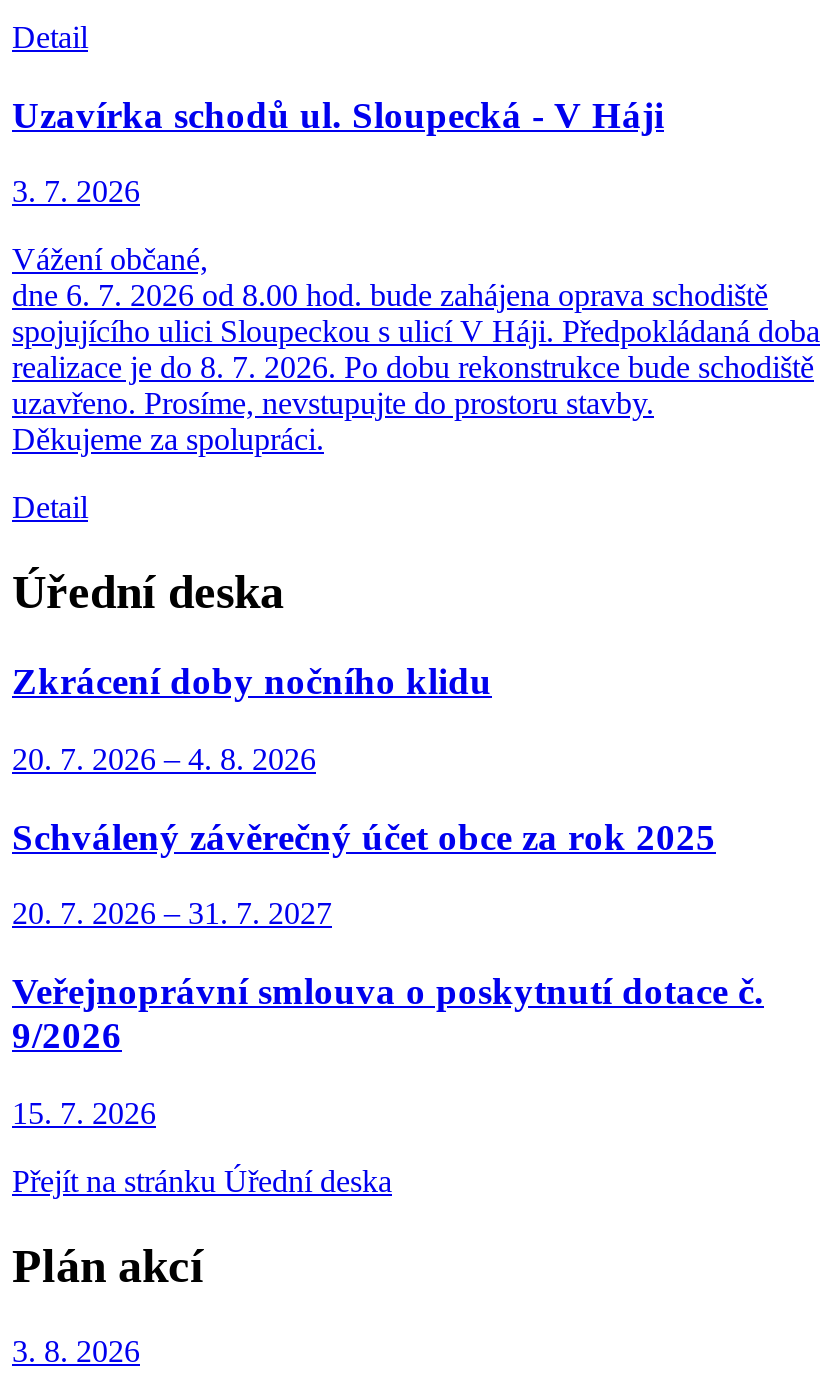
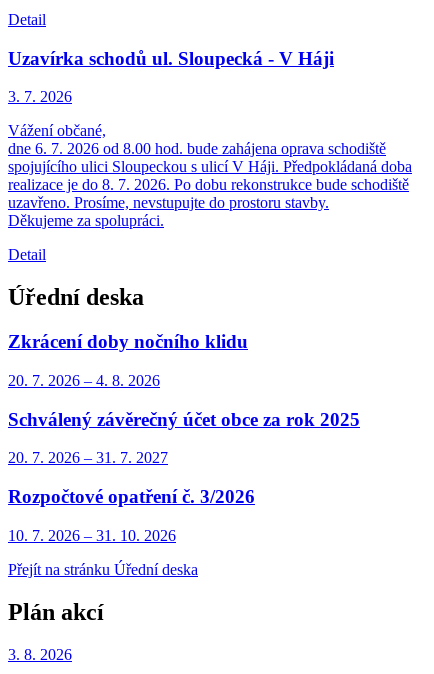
- Veřejnoprávní smlouva o poskytnutí dotace č.
- 9/2026
+ Rozpočtové opatření č. 3/2026

- 15. 7. 2026
+ 10. 7. 2026 – 31. 10. 2026
